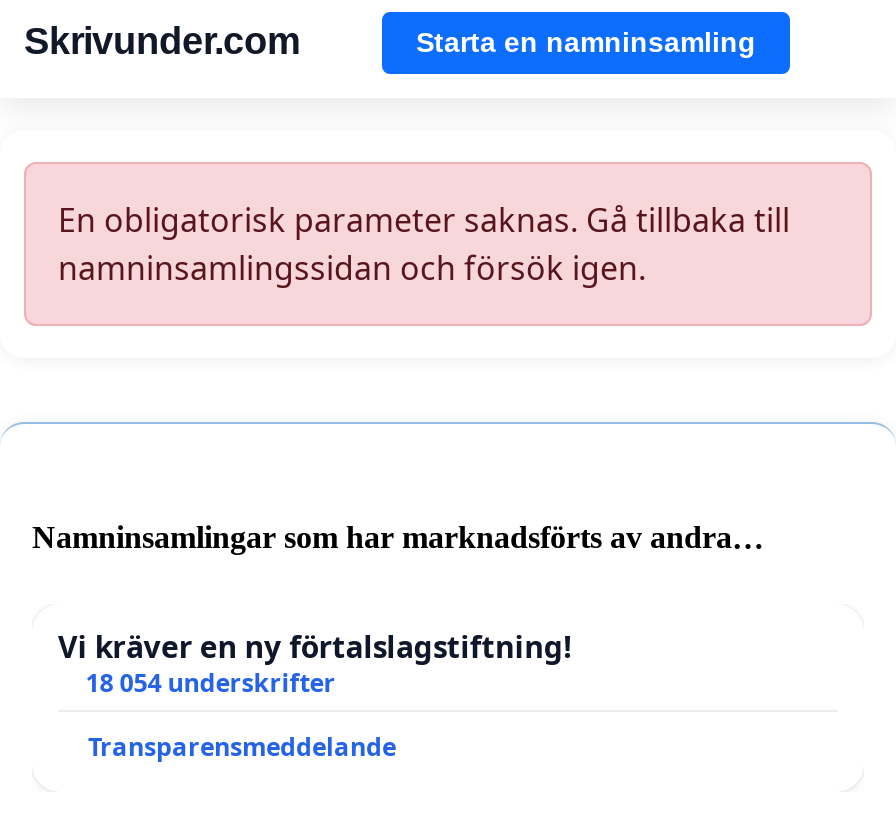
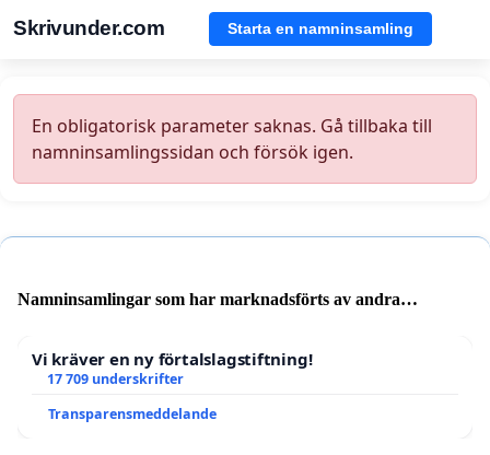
- 18 054 underskrifter
+ 17 709 underskrifter
